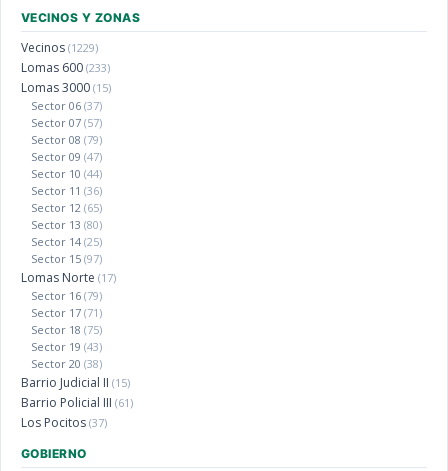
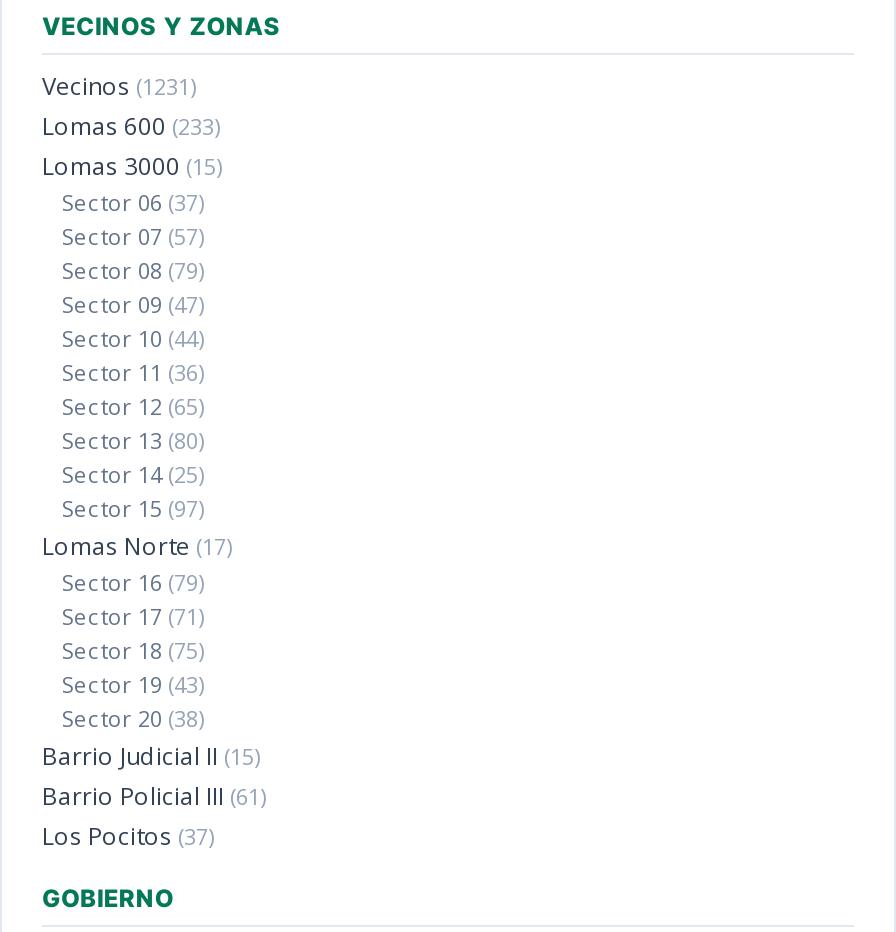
- Vecinos (1229)
+ Vecinos (1231)
